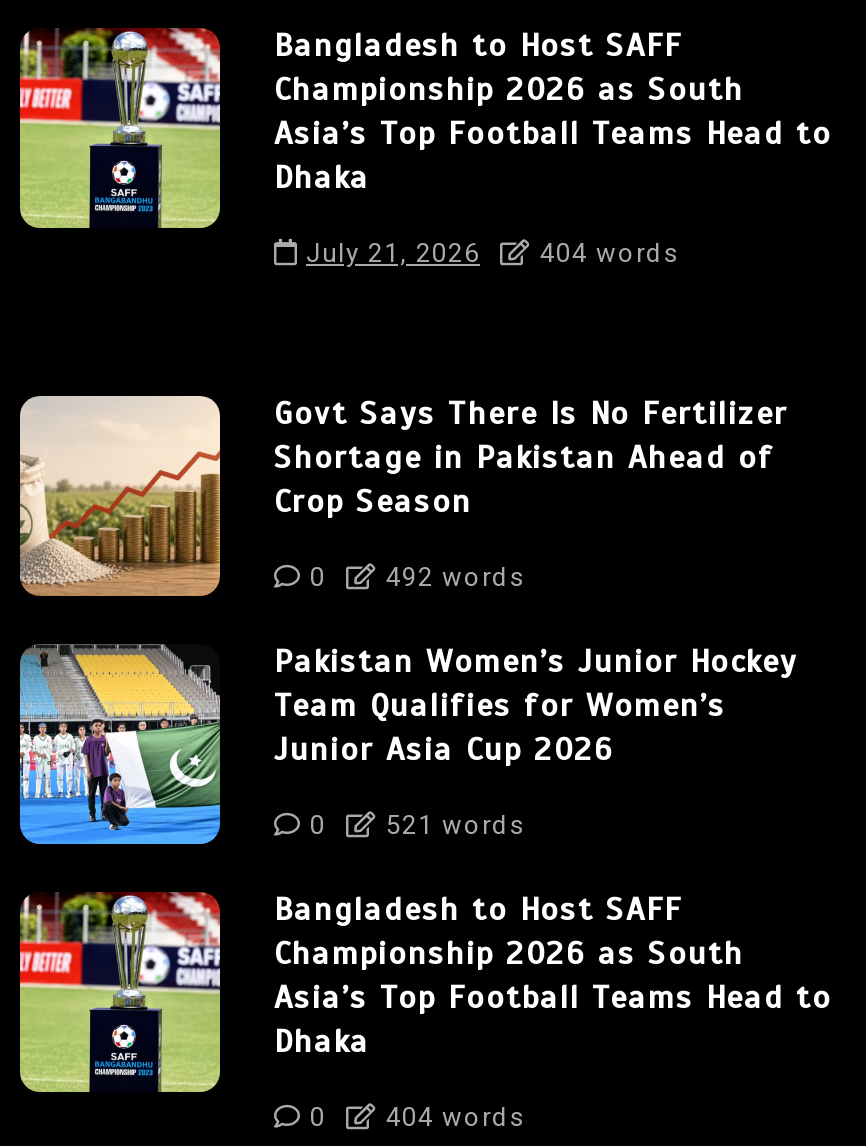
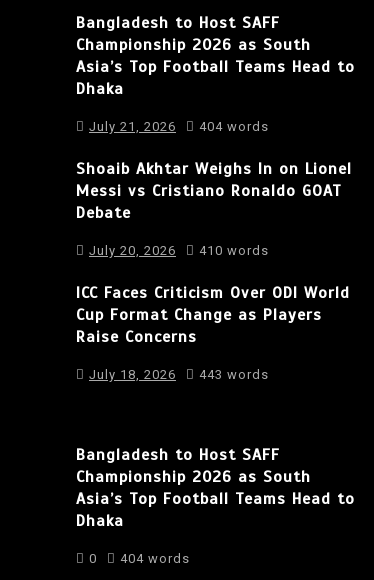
- [image]

- [image]

- Govt Says There Is No Fertilizer
- Shortage in Pakistan Ahead of
- Crop Season
+ Shoaib Akhtar Weighs In on Lionel
+ Messi vs Cristiano Ronaldo GOAT
+ Debate

- 0
- 492 words
+ July 20, 2026
+ 410 words

- [image]

- Pakistan Women’s Junior Hockey
- Team Qualifies for Women’s
- Junior Asia Cup 2026
+ ICC Faces Criticism Over ODI World
+ Cup Format Change as Players
+ Raise Concerns

- 0
- 521 words
+ July 18, 2026
+ 443 words

- [image]
